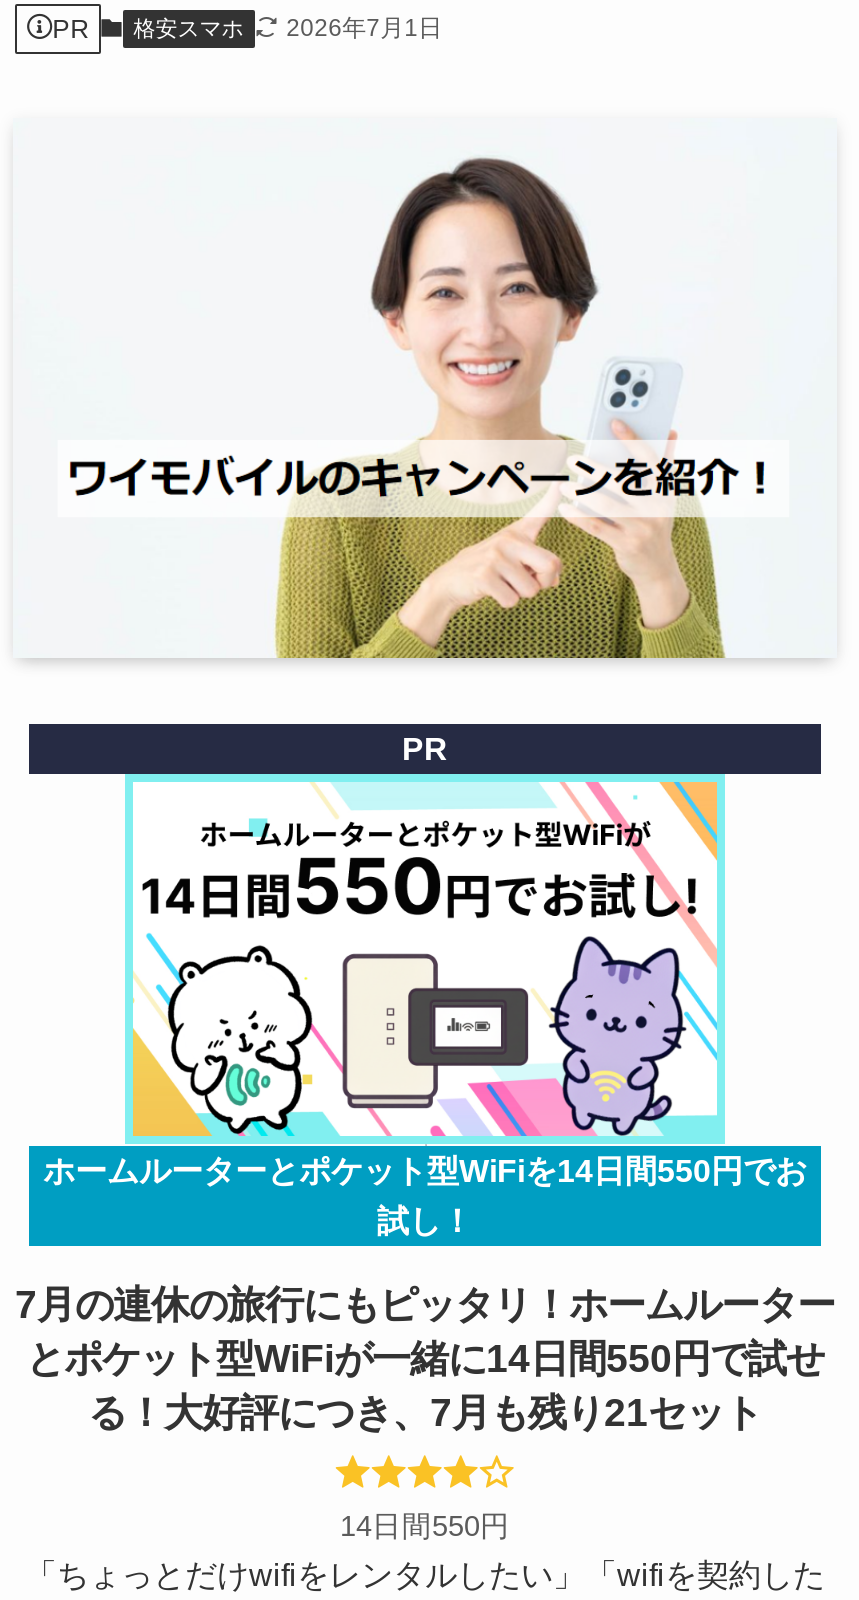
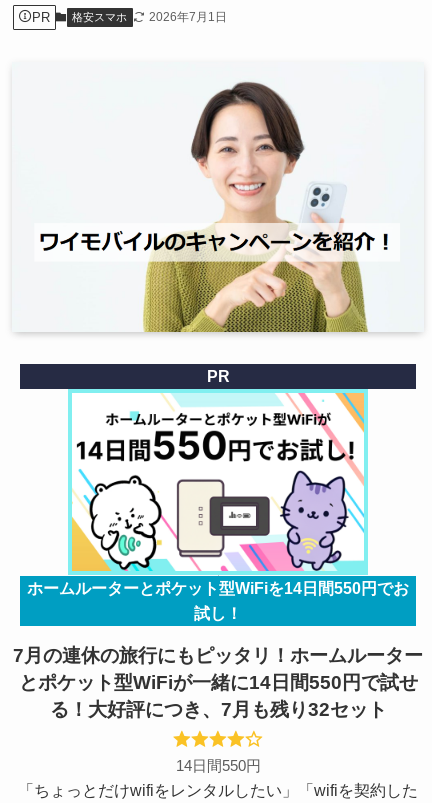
- る！大好評につき、7月も残り21セット
+ る！大好評につき、7月も残り32セット
